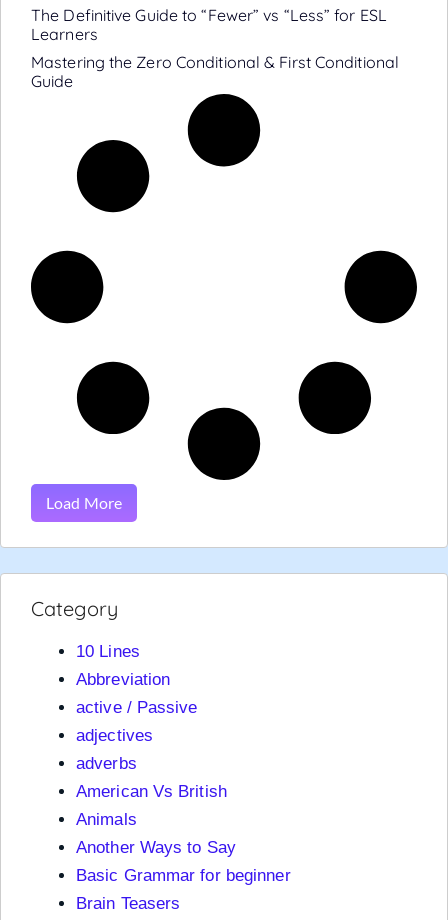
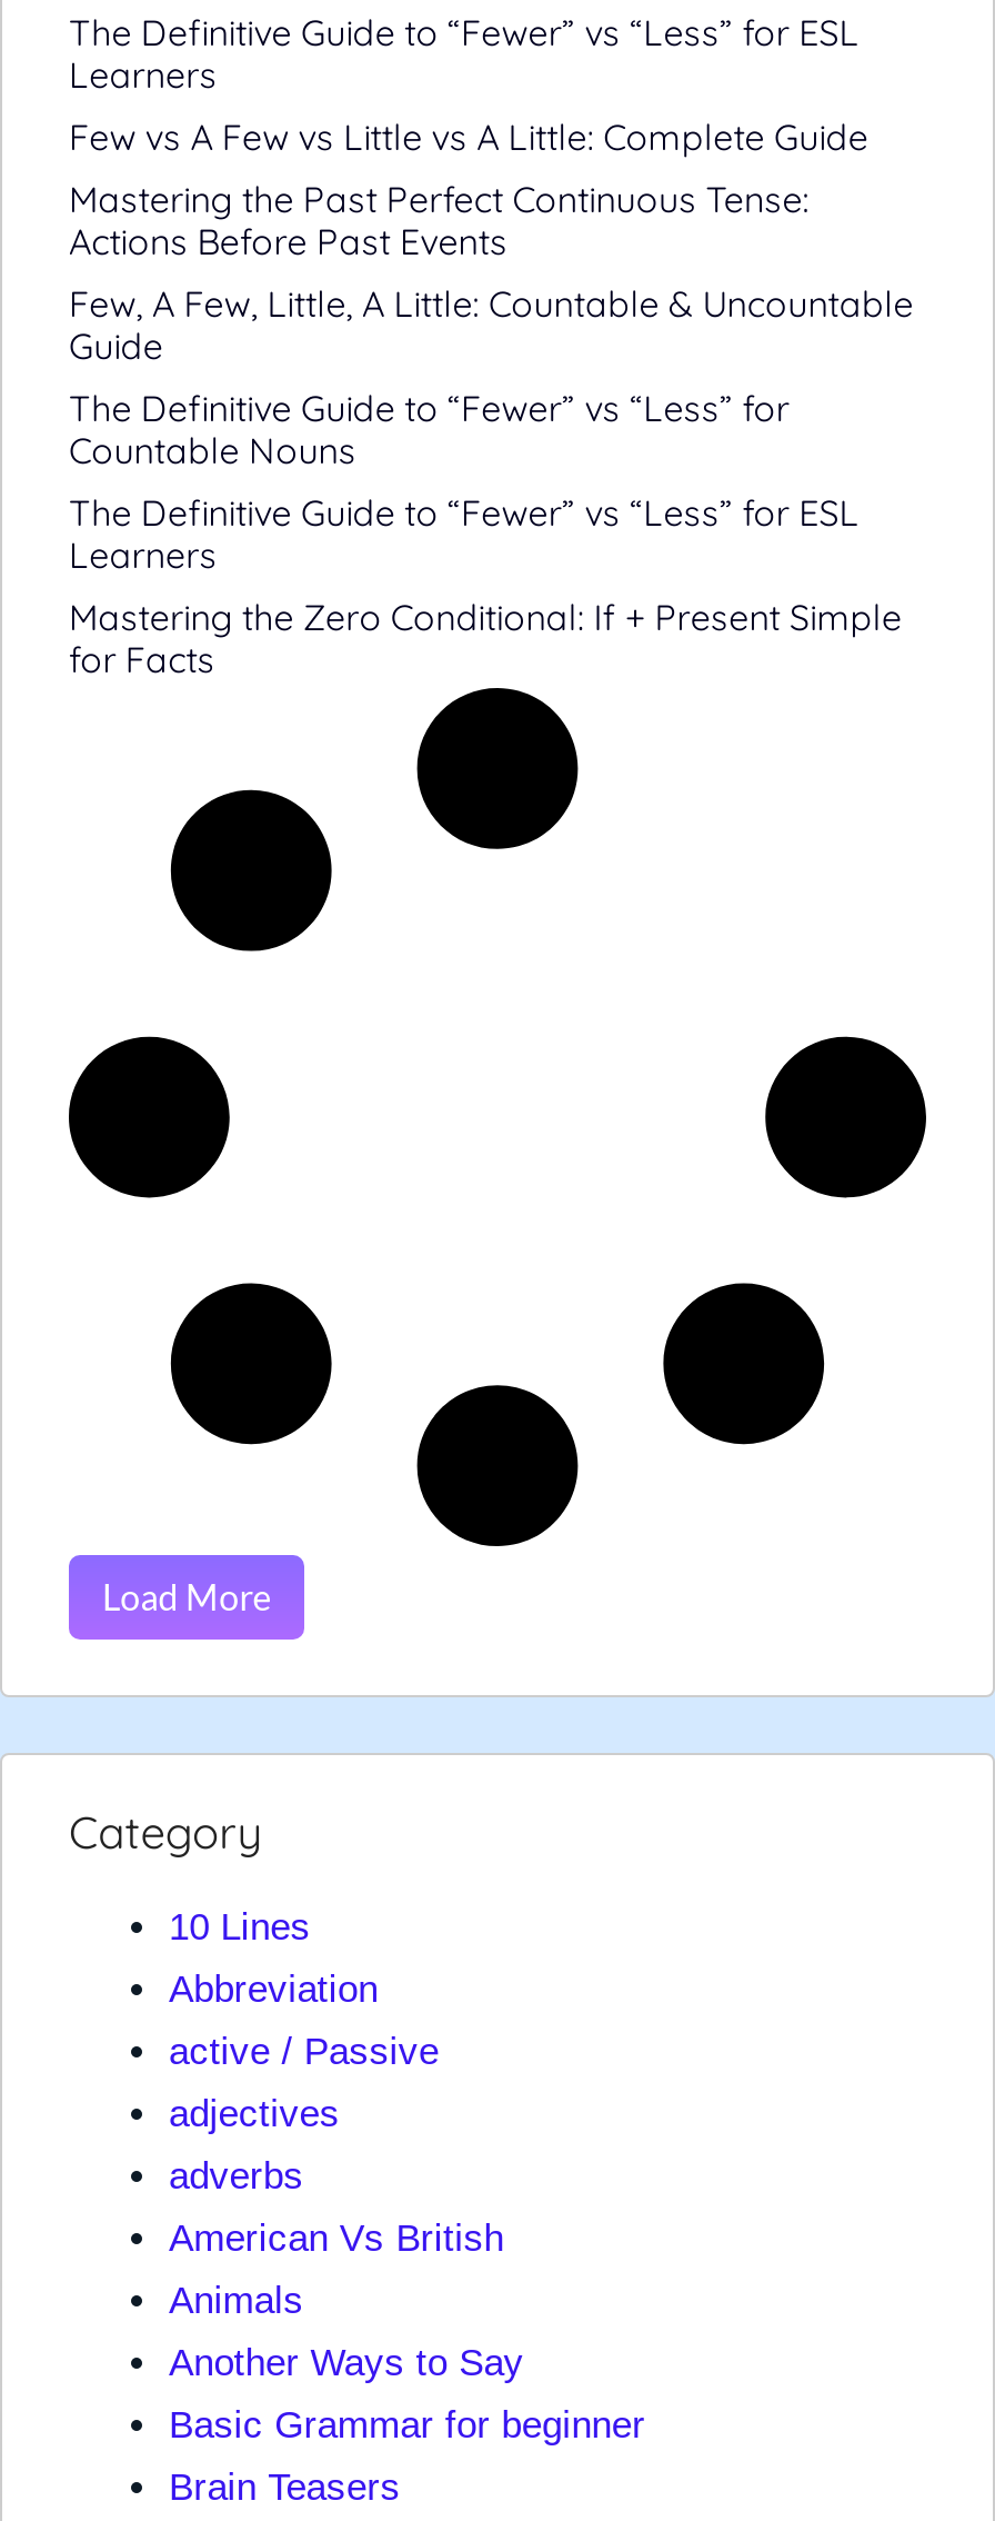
- Mastering the Zero Conditional & First Conditional
+ Few vs A Few vs Little vs A Little: Complete Guide
+ Mastering the Past Perfect Continuous Tense:
+ Actions Before Past Events
+ Few, A Few, Little, A Little: Countable & Uncountable

+ The Definitive Guide to “Fewer” vs “Less” for
+ Countable Nouns
+ The Definitive Guide to “Fewer” vs “Less” for ESL
+ Learners
+ Mastering the Zero Conditional: If + Present Simple
+ for Facts
